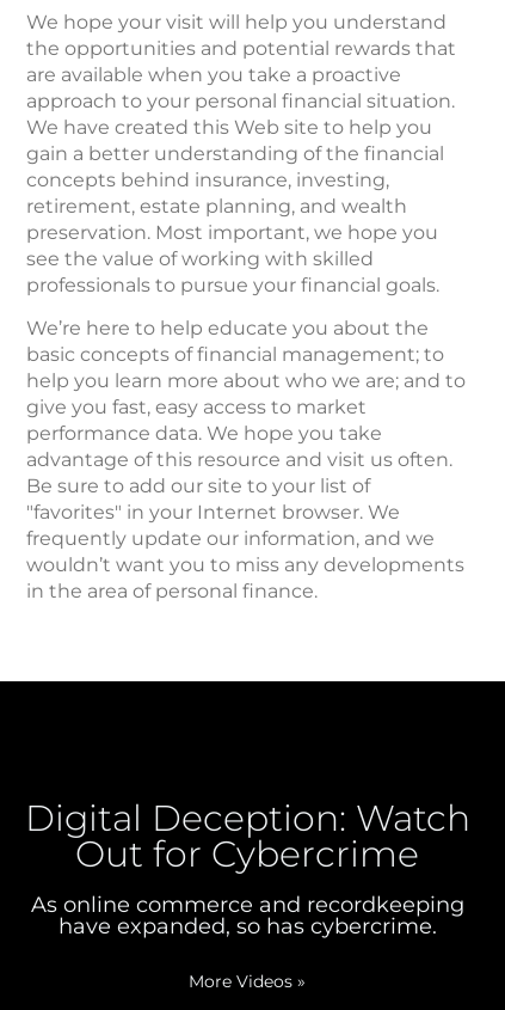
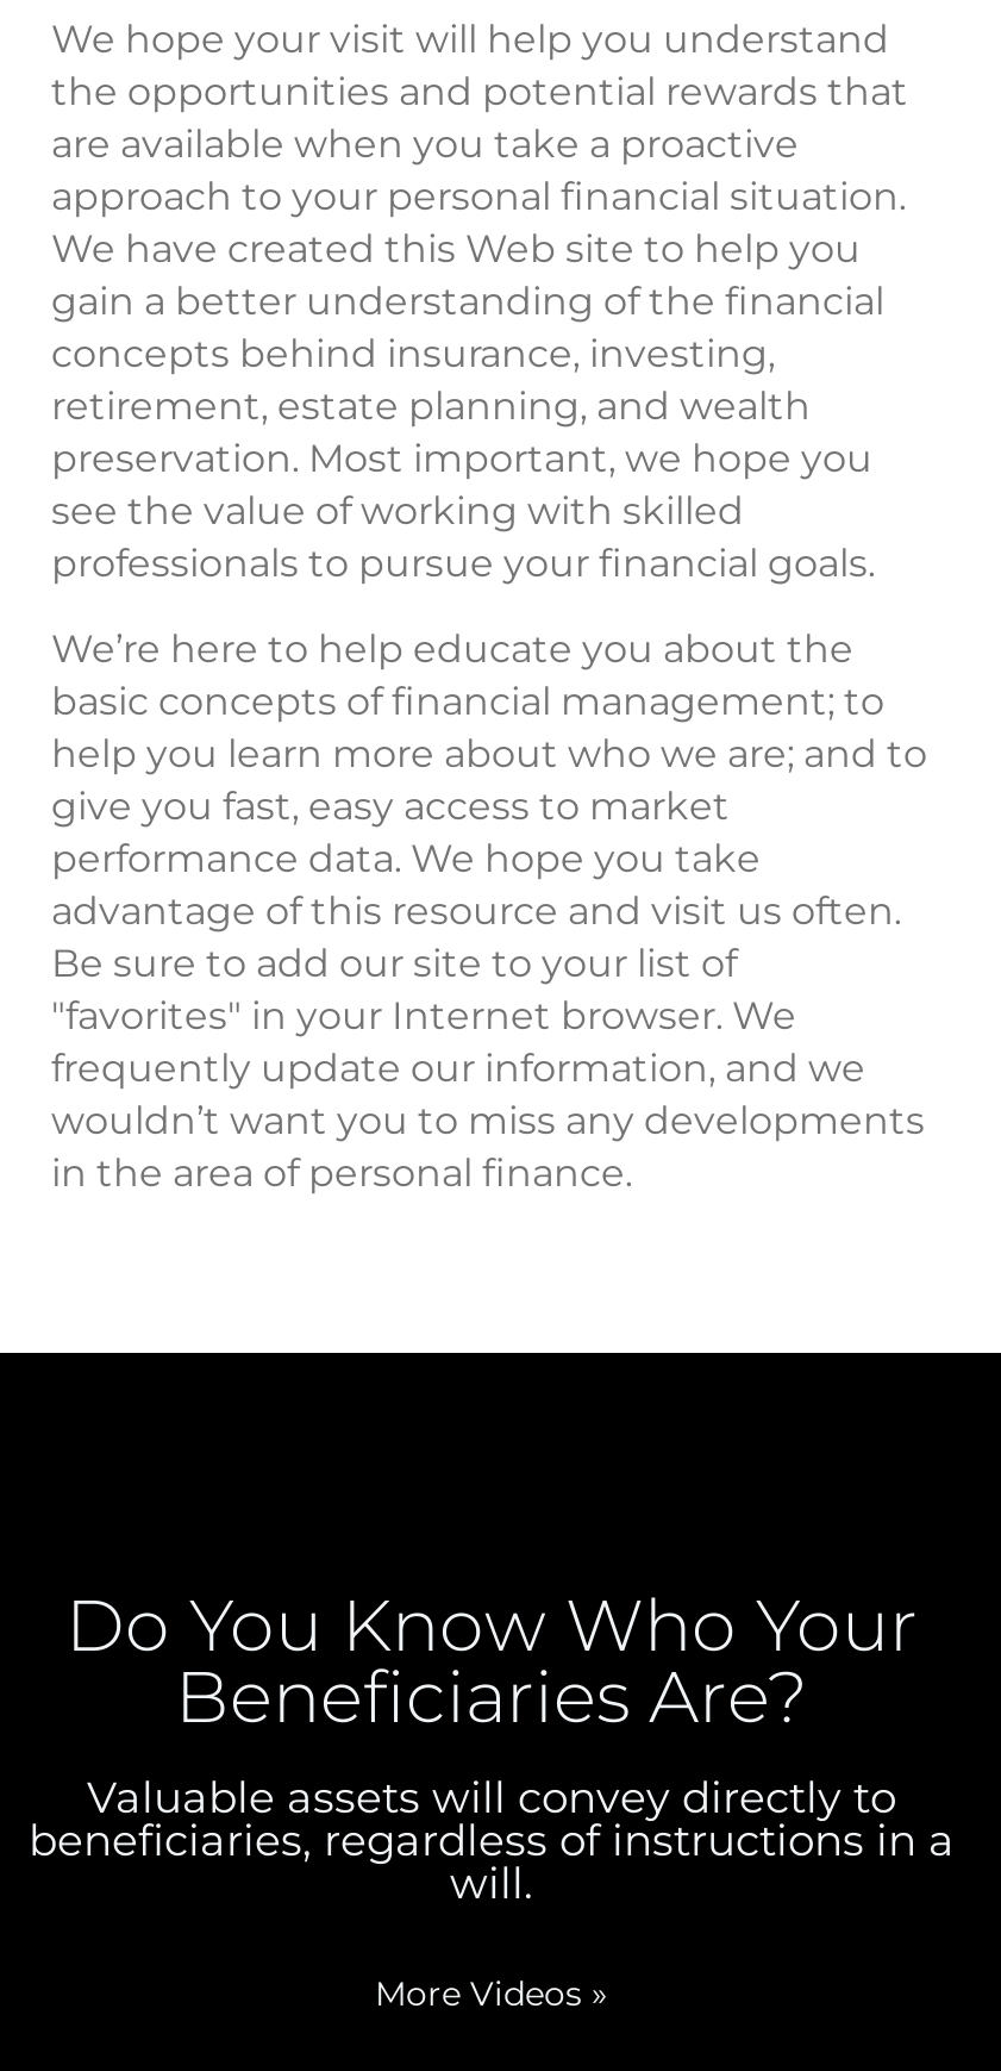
- Digital Deception: Watch
- Out for Cybercrime
- As online commerce and recordkeeping
- have expanded, so has cybercrime.
+ Do You Know Who Your
+ Beneficiaries Are?
+ Valuable assets will convey directly to
+ beneficiaries, regardless of instructions in a
+ will.
